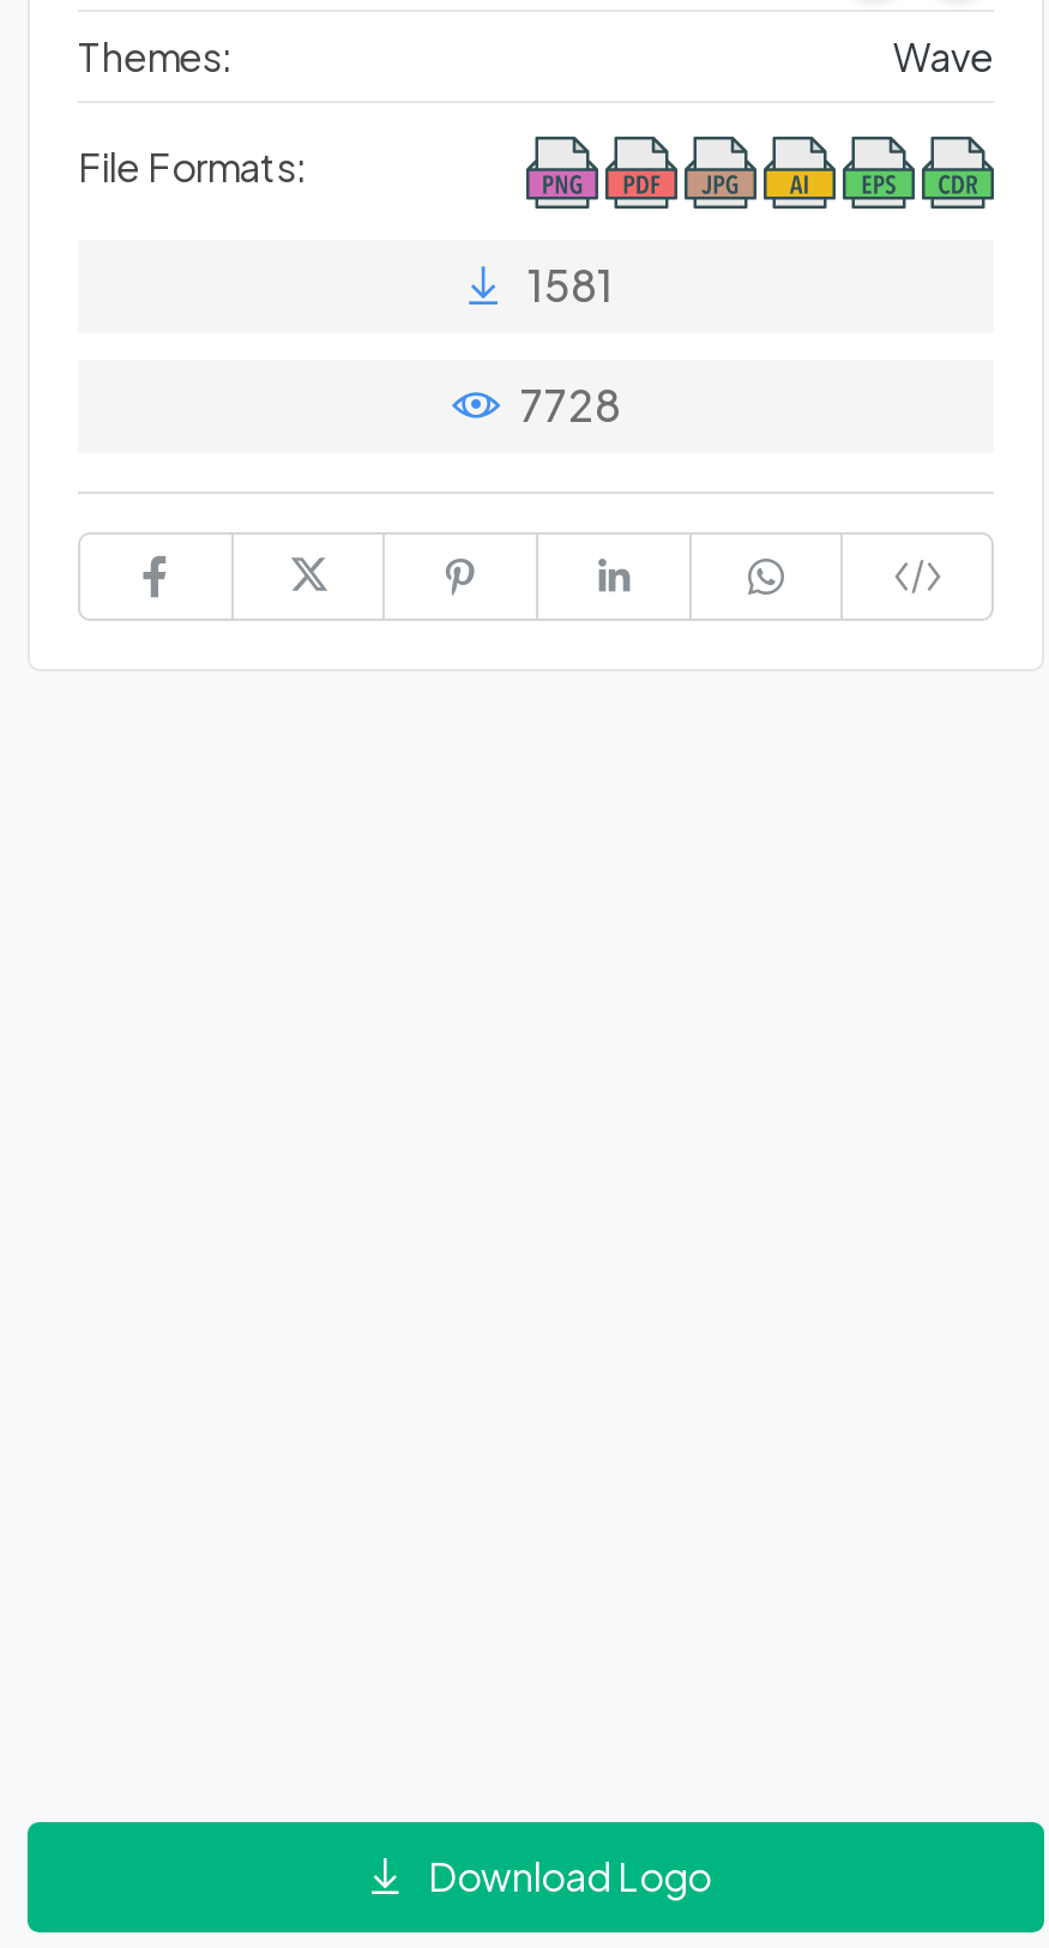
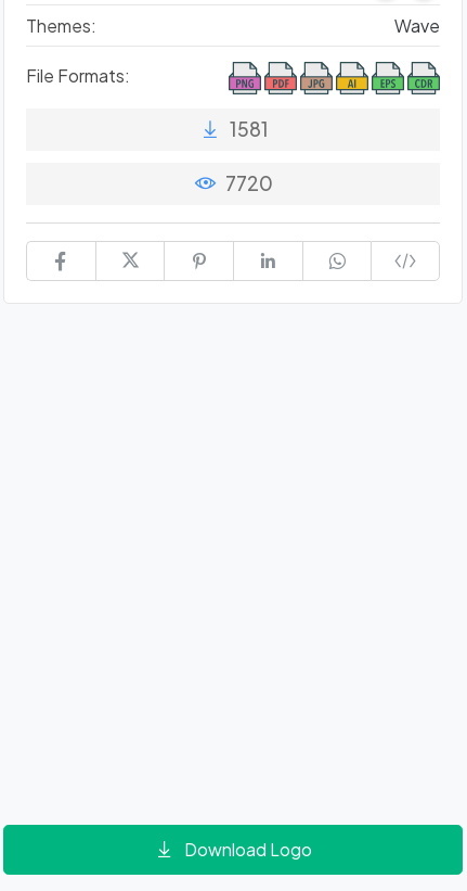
- 7728
+ 7720
